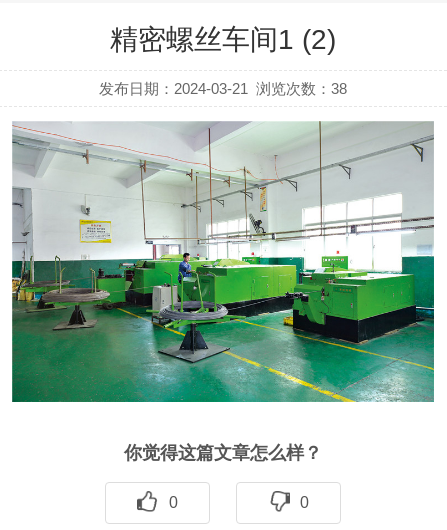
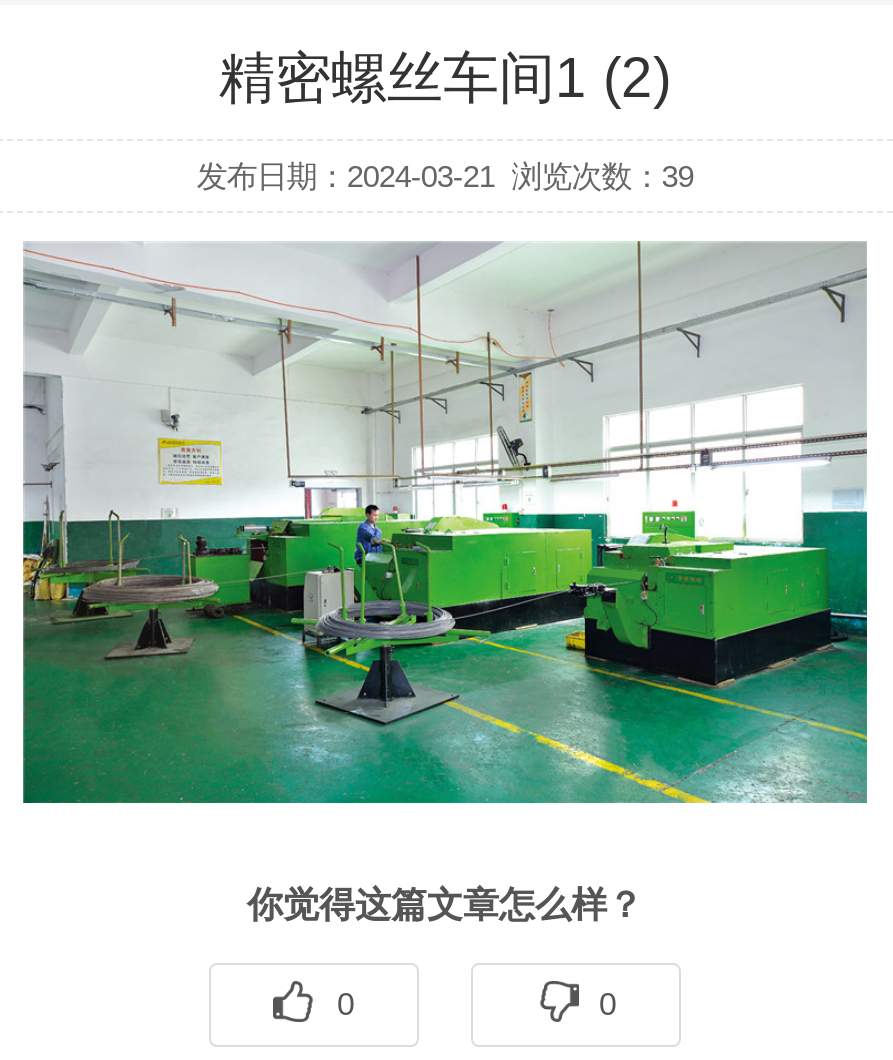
- 发布日期：2024-03-21 浏览次数：38
+ 发布日期：2024-03-21 浏览次数：39
